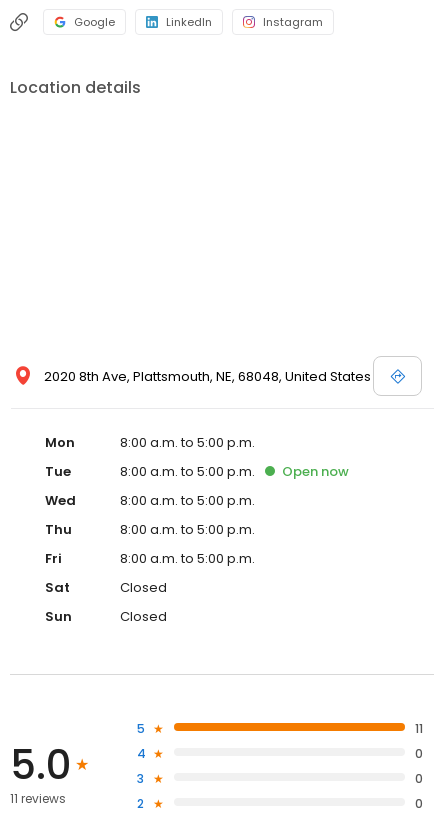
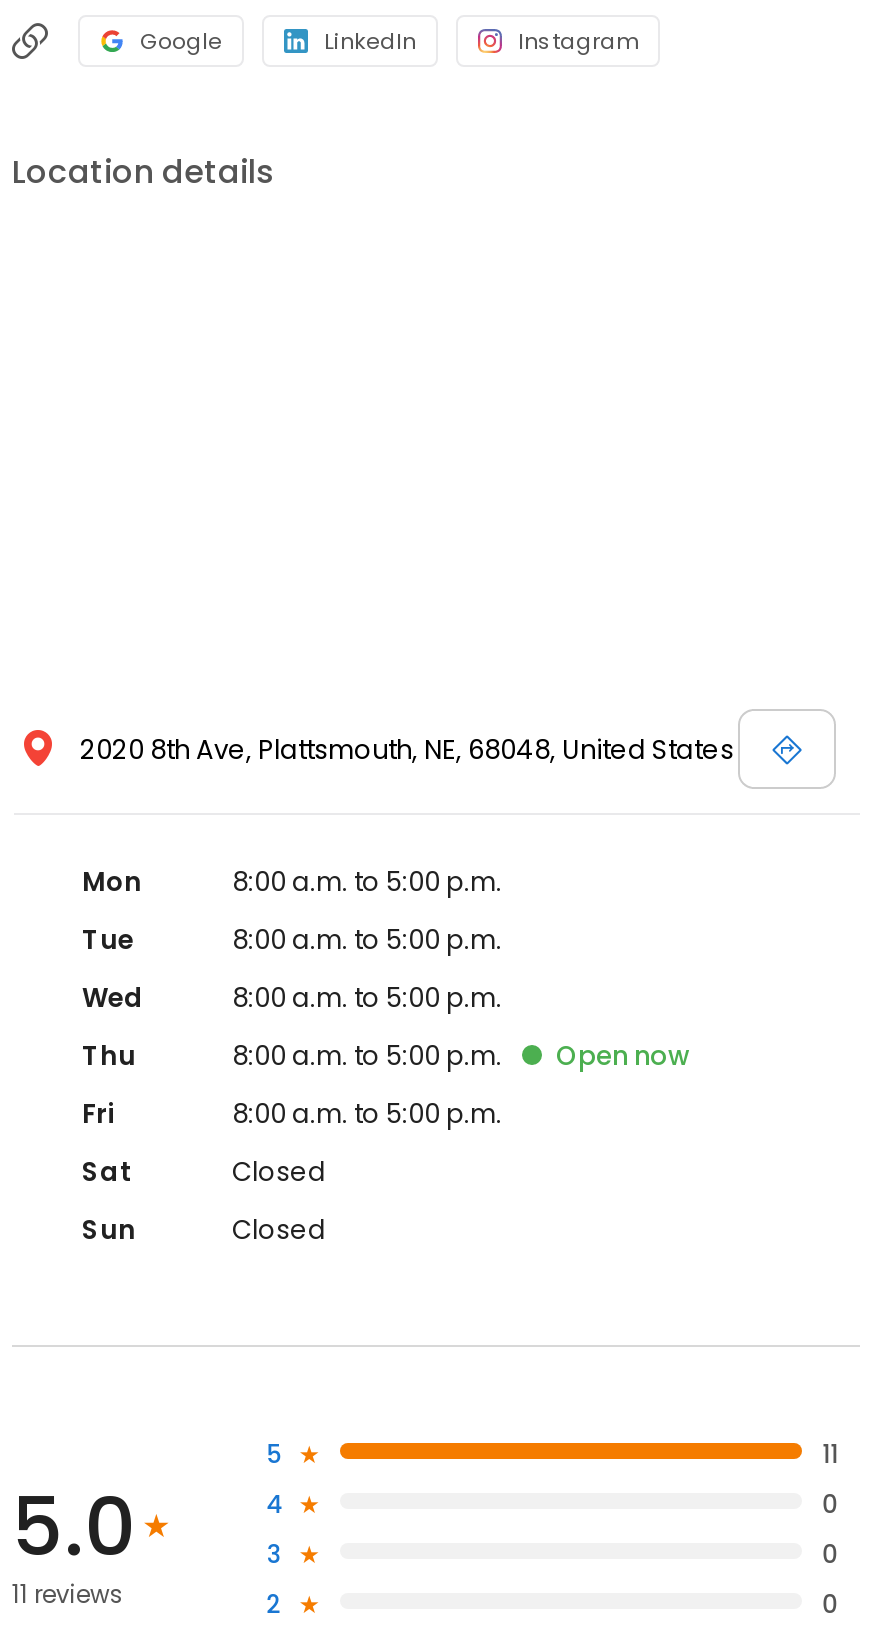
moved down: Open now
